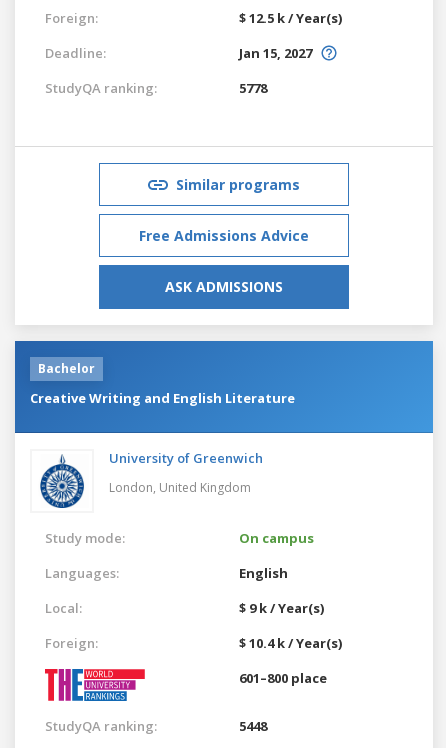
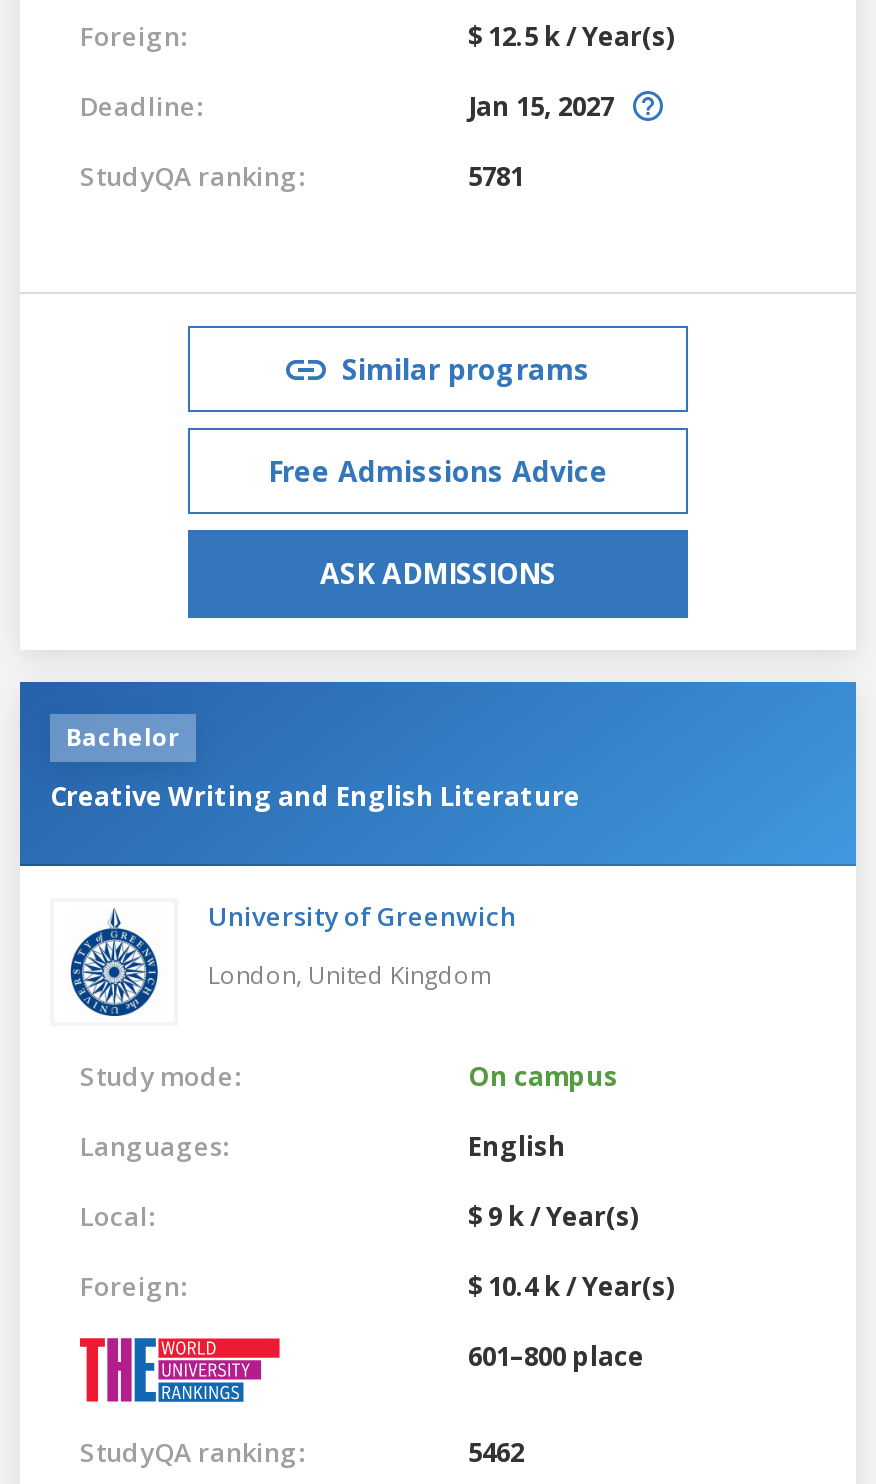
- 5778
+ 5781

- 5448
+ 5462
